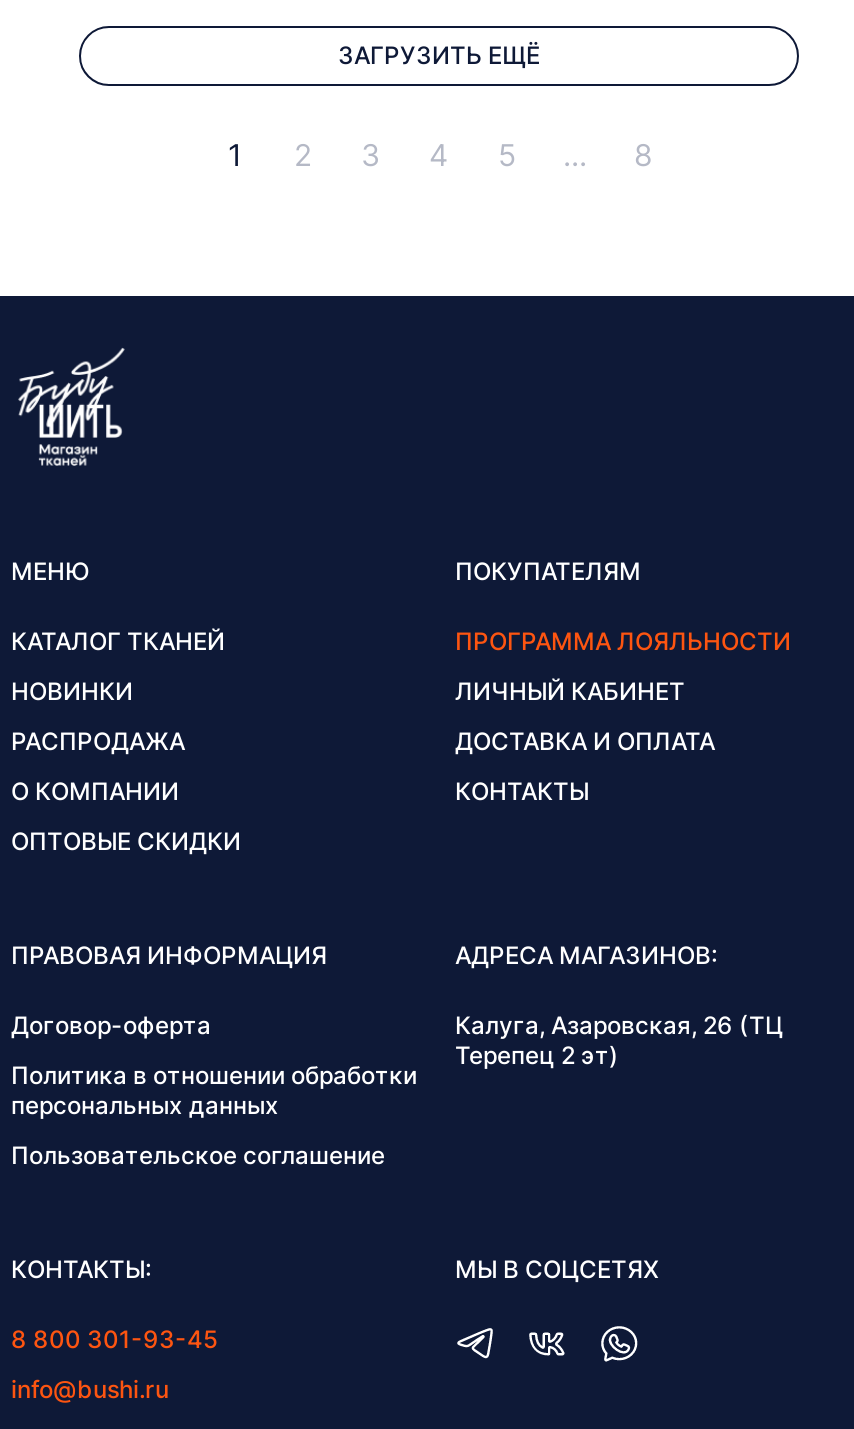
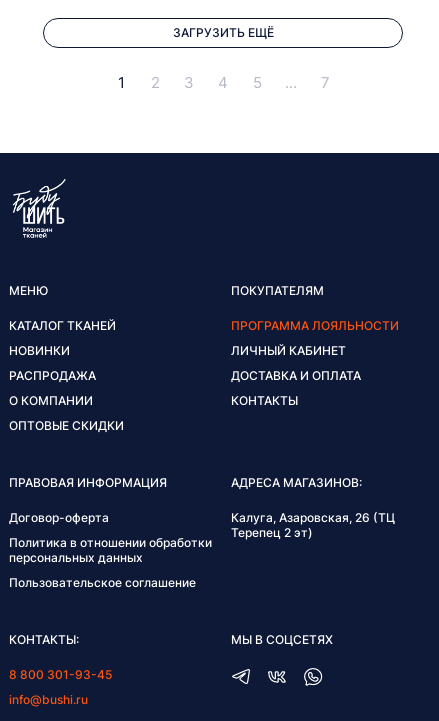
- 8
+ 7
